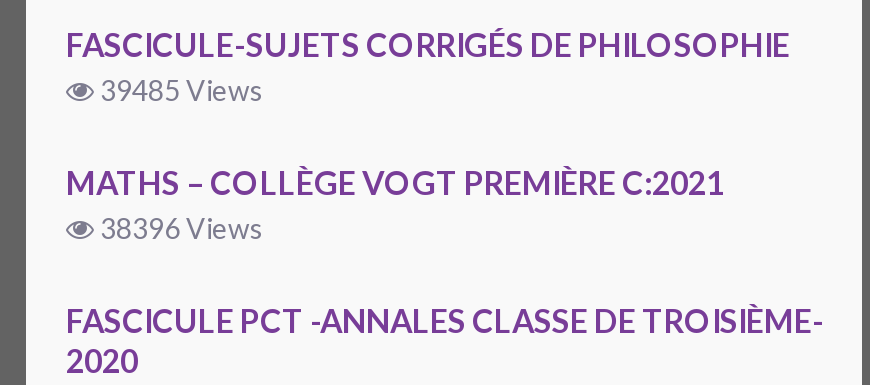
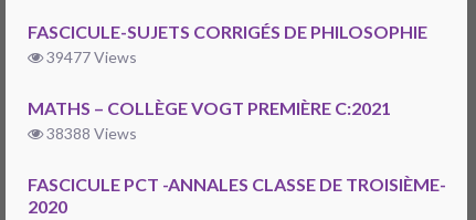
- 39485 Views
+ 39477 Views

- 38396 Views
+ 38388 Views
